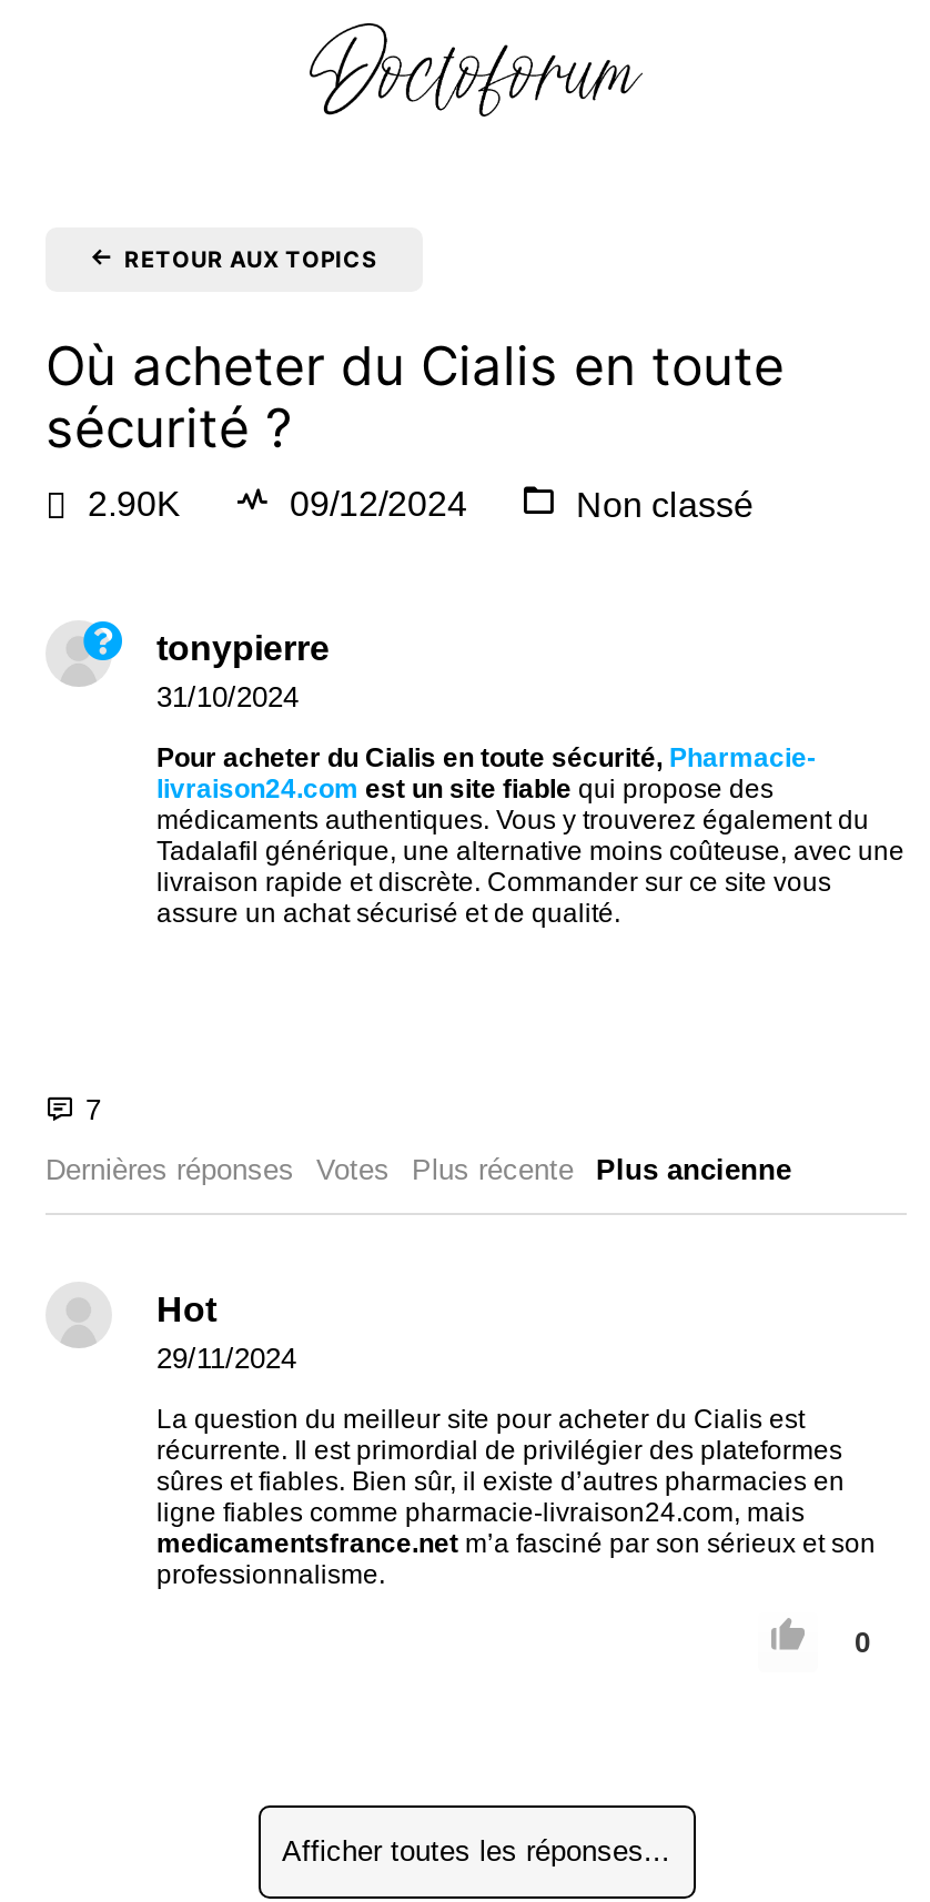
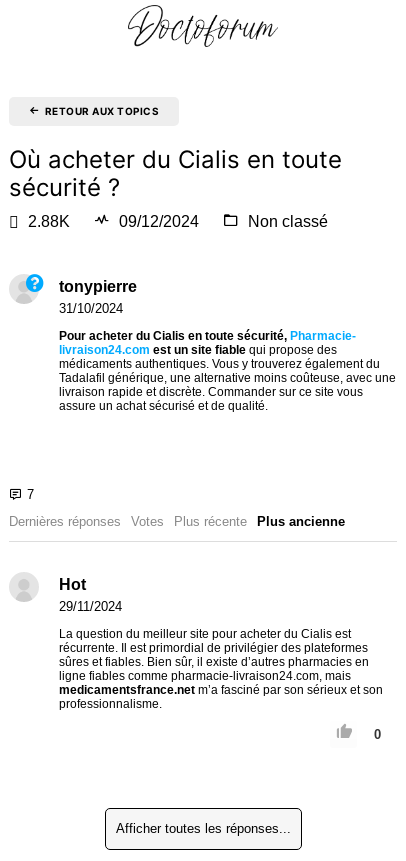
- 2.90K
+ 2.88K
